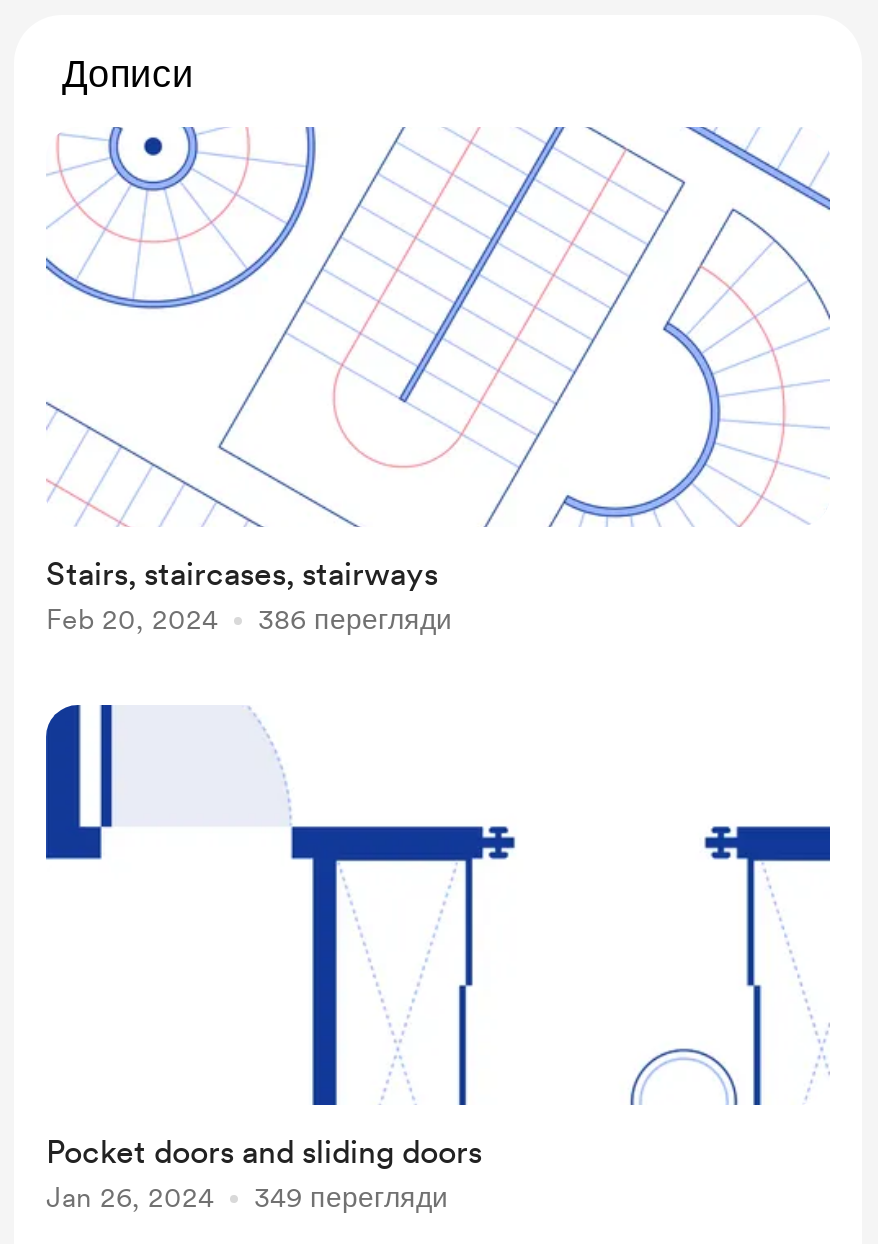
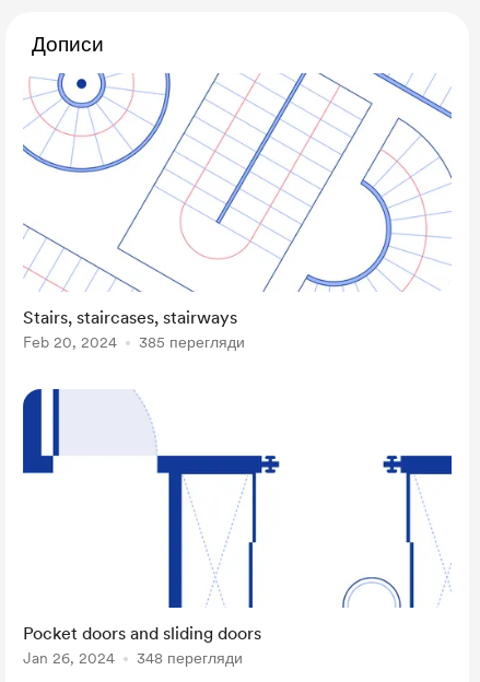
- Feb 20, 2024 386 перегляди
+ Feb 20, 2024 385 перегляди

- Jan 26, 2024 349 перегляди
+ Jan 26, 2024 348 перегляди
